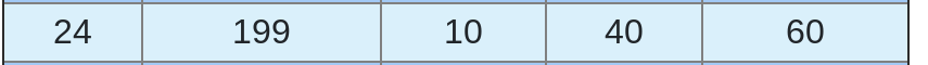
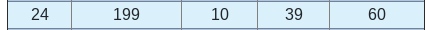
- 40
+ 39
